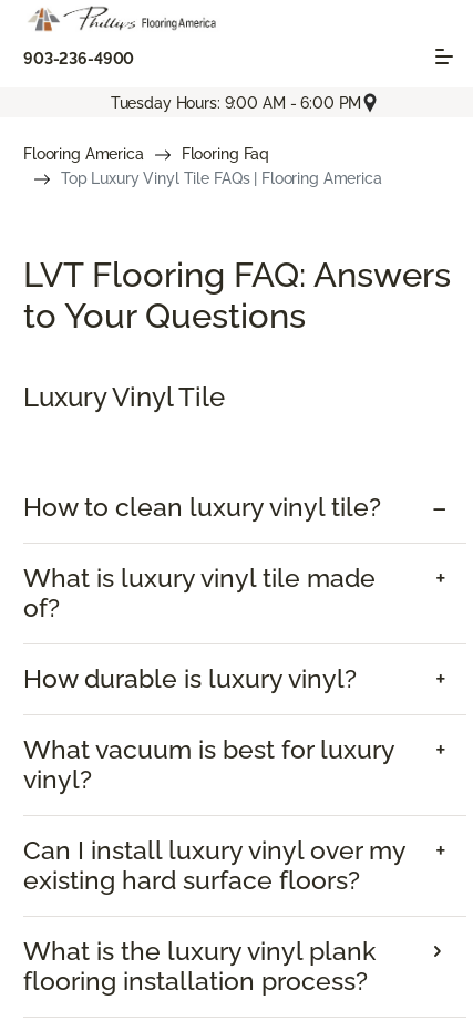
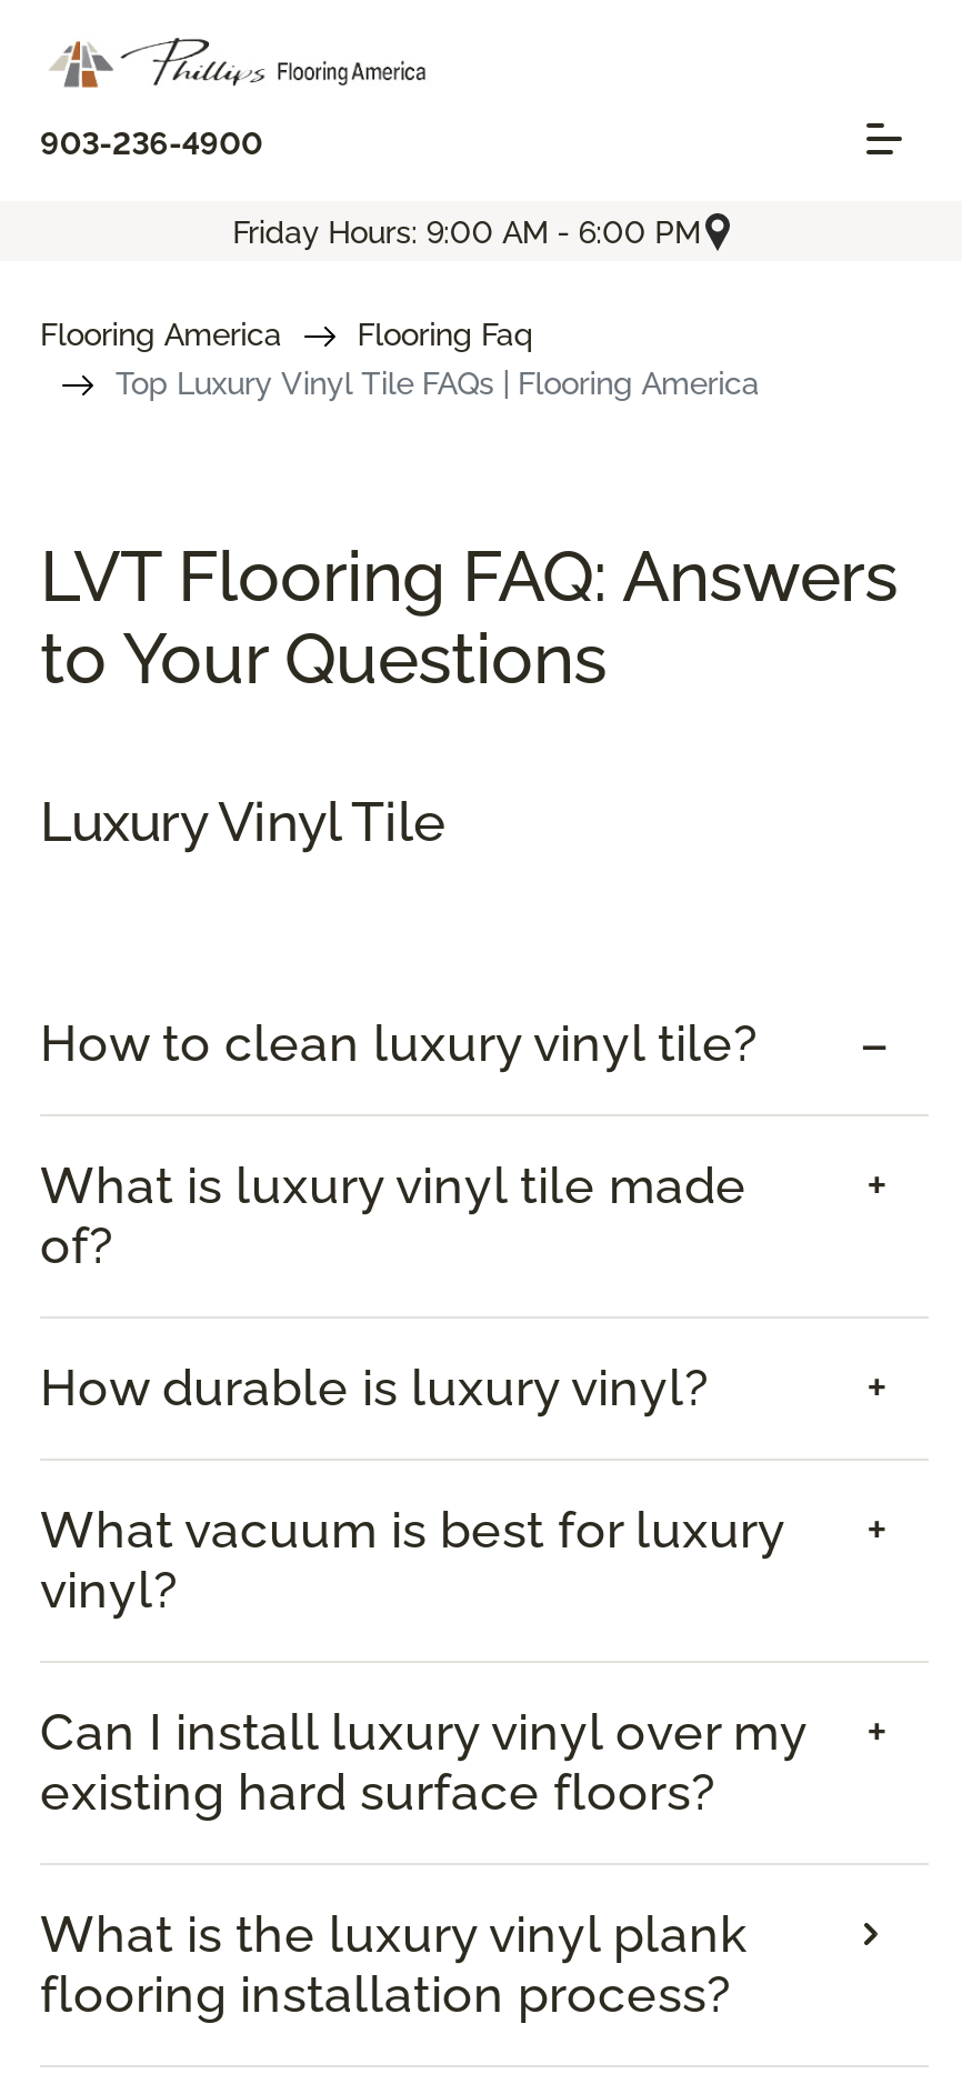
- Tuesday Hours: 9:00 AM - 6:00 PM
+ Friday Hours: 9:00 AM - 6:00 PM
